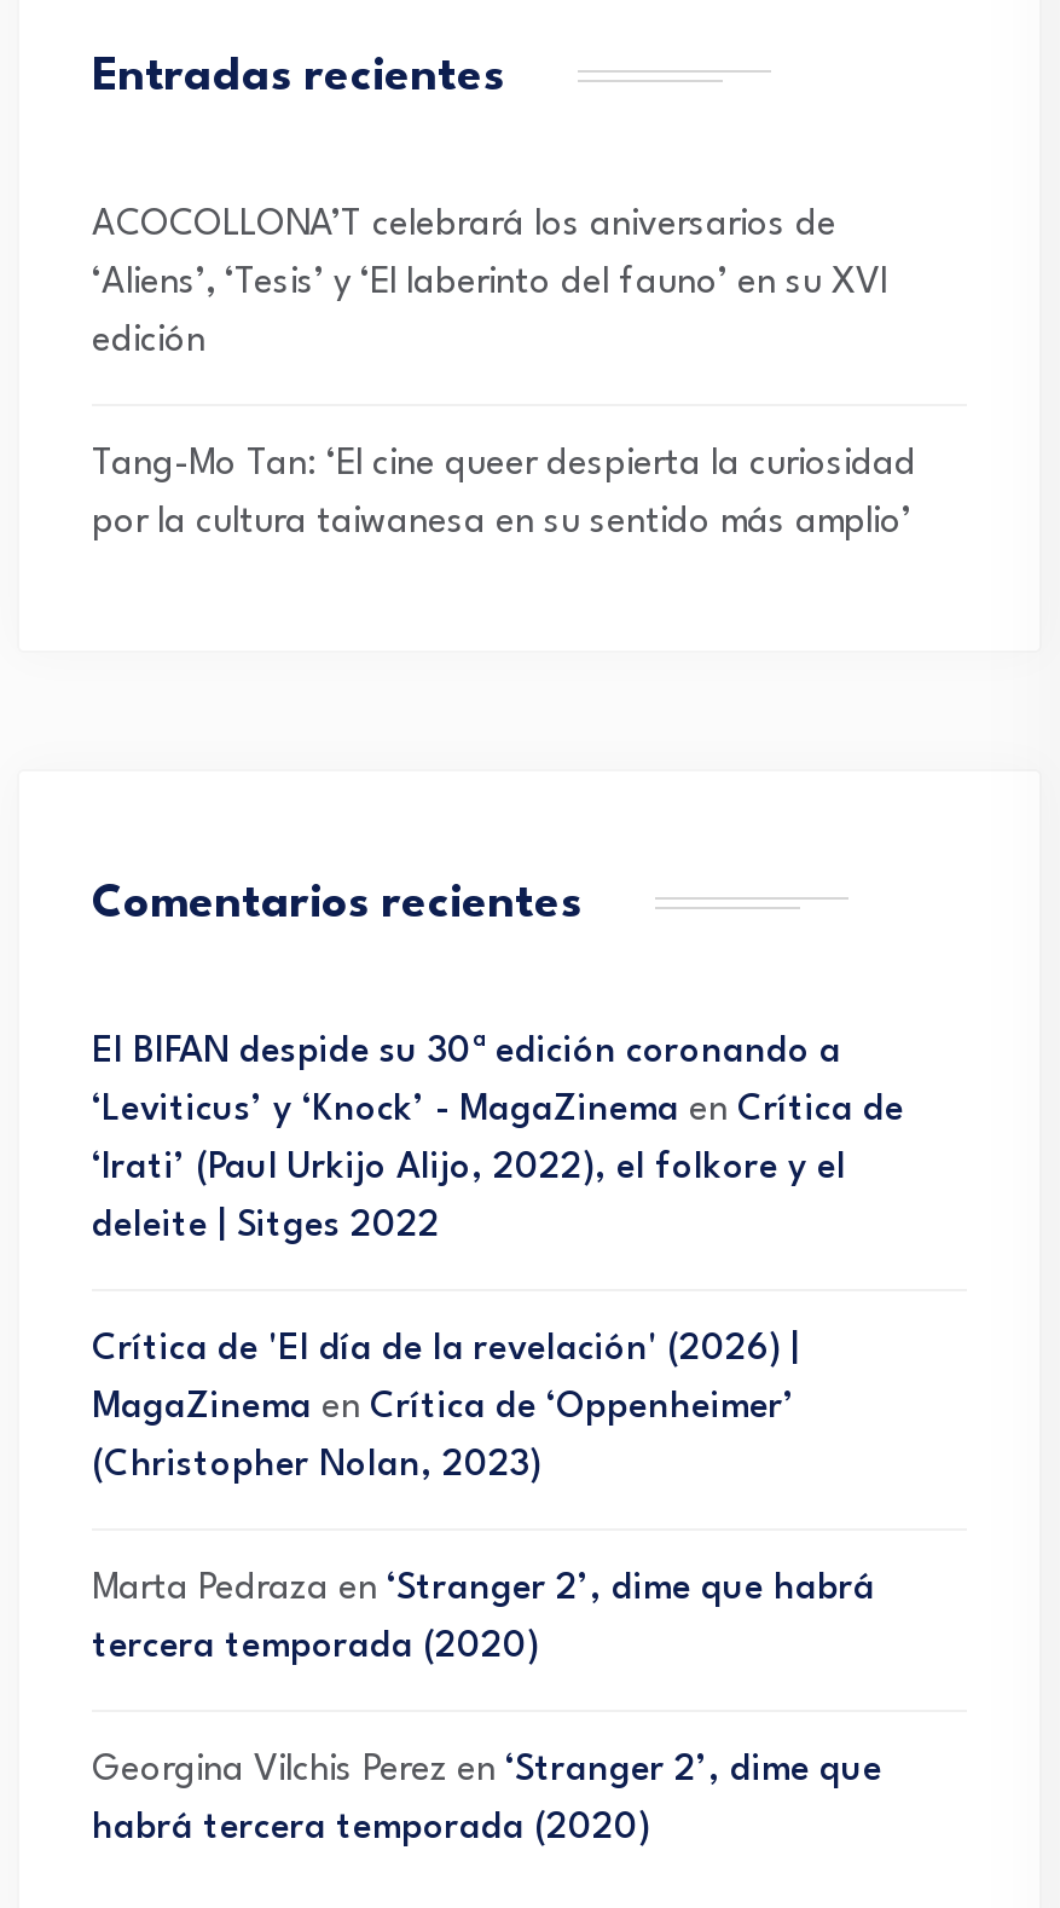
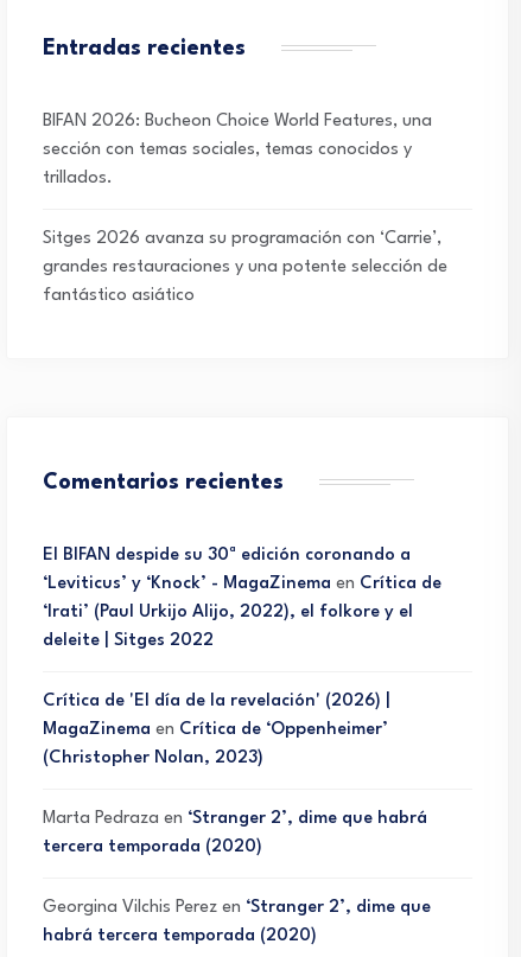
- ACOCOLLONA’T celebrará los aniversarios de
- ‘Aliens’, ‘Tesis’ y ‘El laberinto del fauno’ en su XVI
- edición
- Tang-Mo Tan: ‘El cine queer despierta la curiosidad
- por la cultura taiwanesa en su sentido más amplio’
+ BIFAN 2026: Bucheon Choice World Features, una
+ sección con temas sociales, temas conocidos y
+ trillados.
+ Sitges 2026 avanza su programación con ‘Carrie’,
+ grandes restauraciones y una potente selección de
+ fantástico asiático
